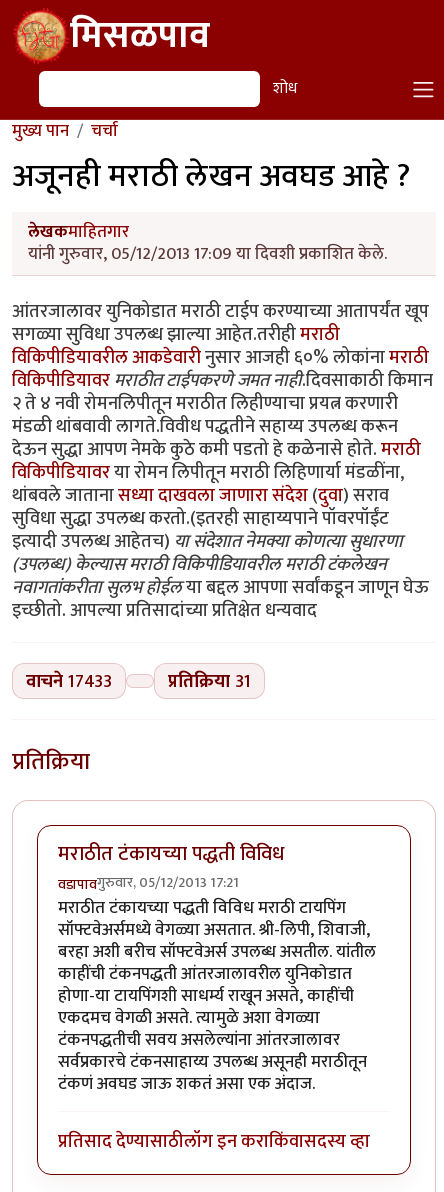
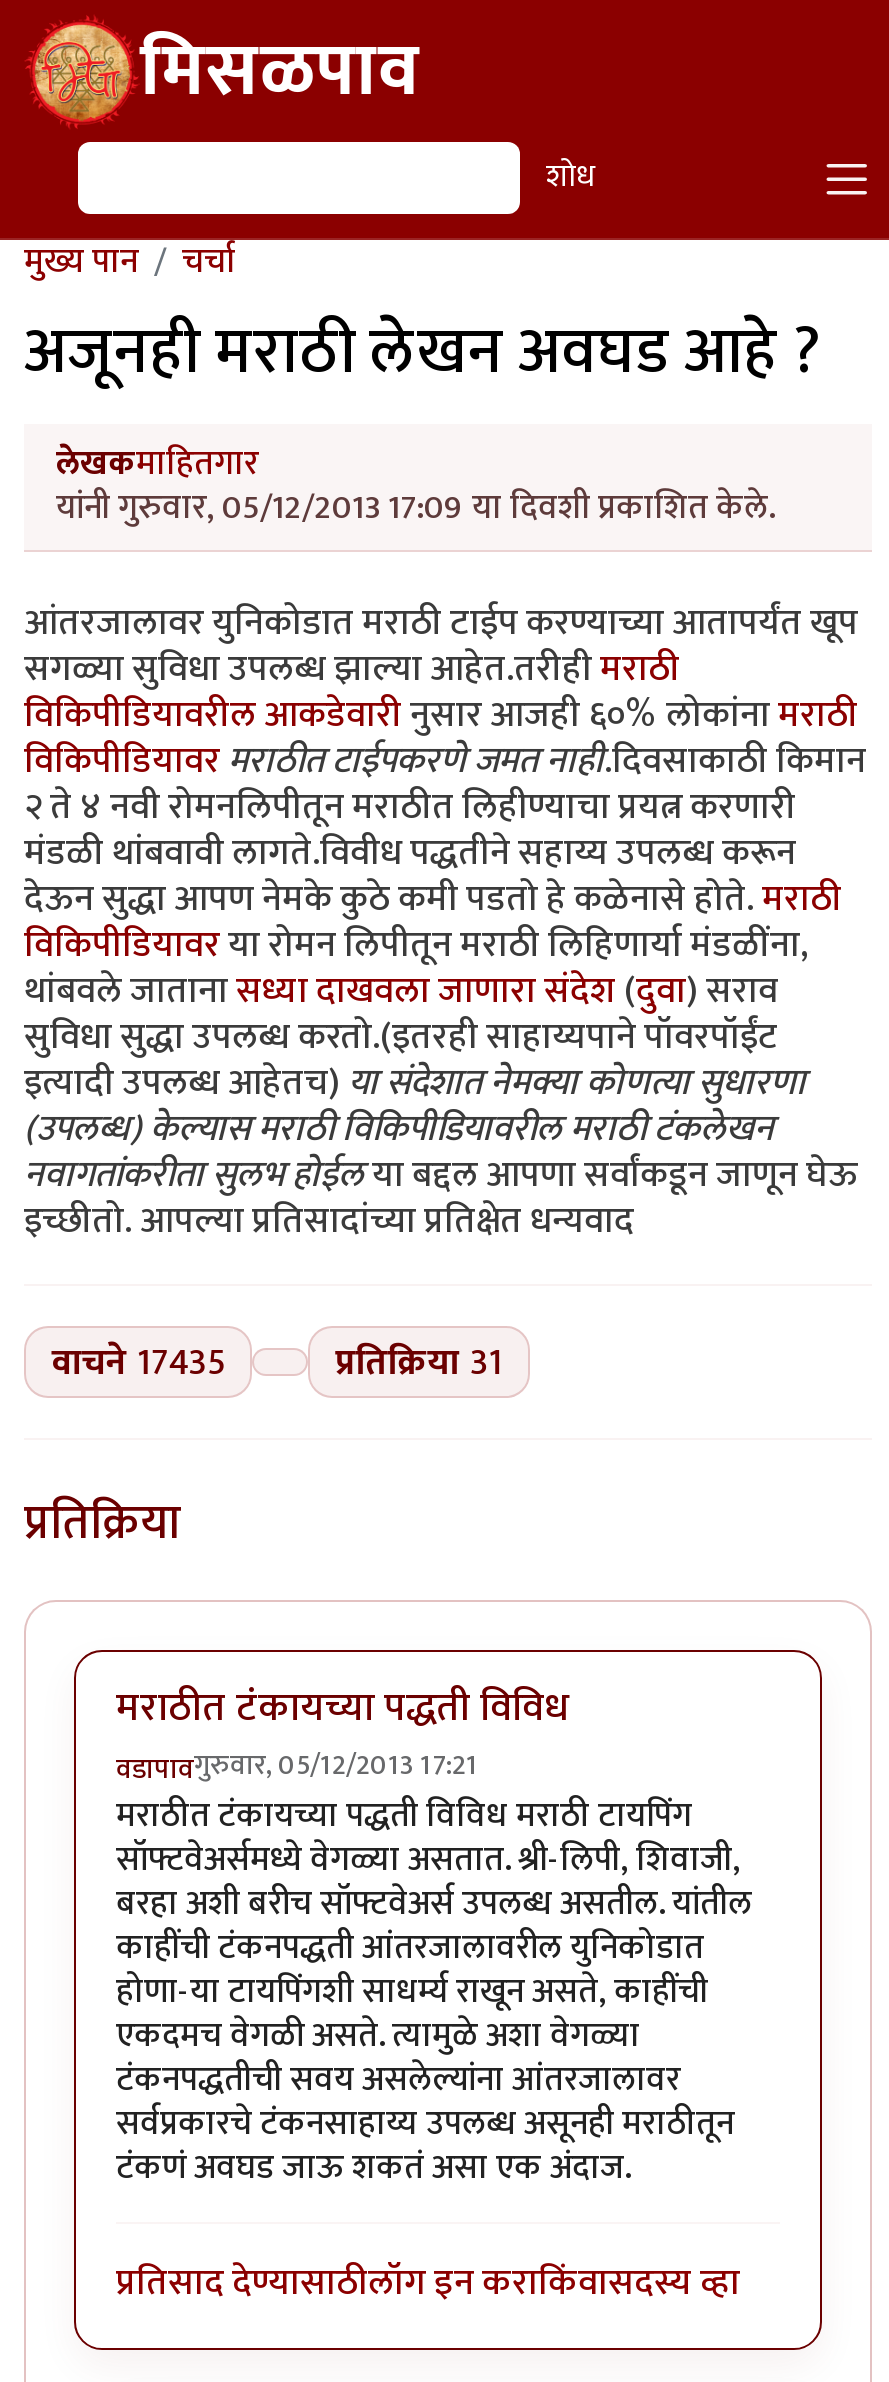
- वाचने 17433
+ वाचने 17435
